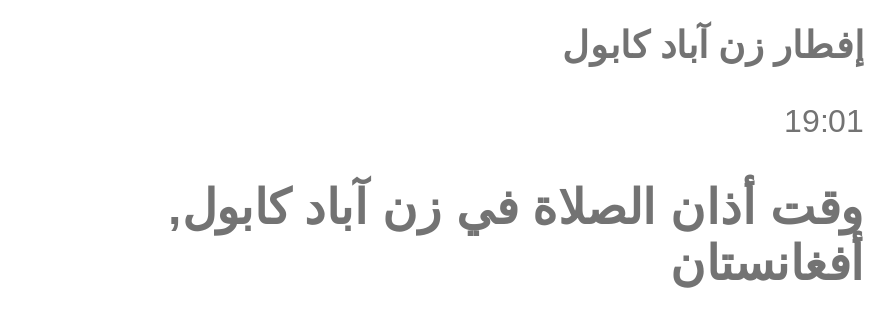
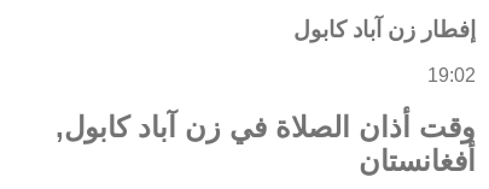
- 19:01
+ 19:02
